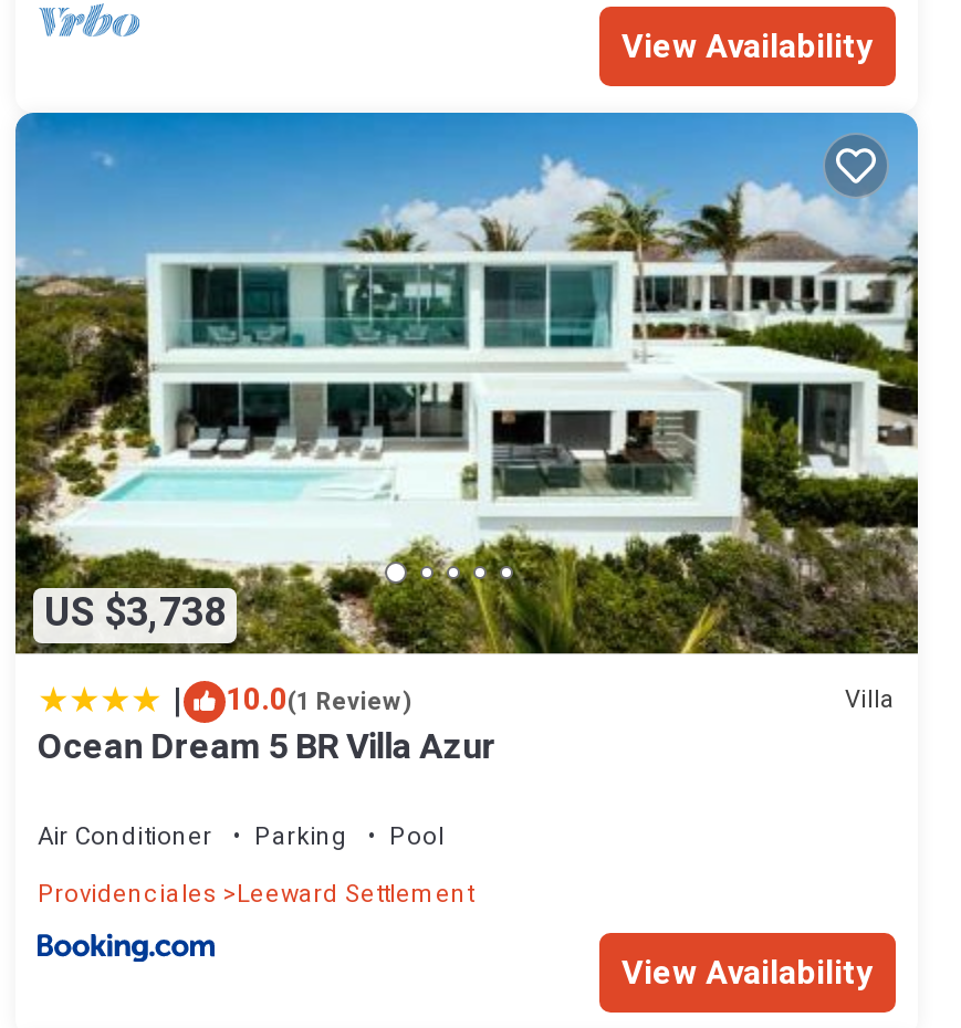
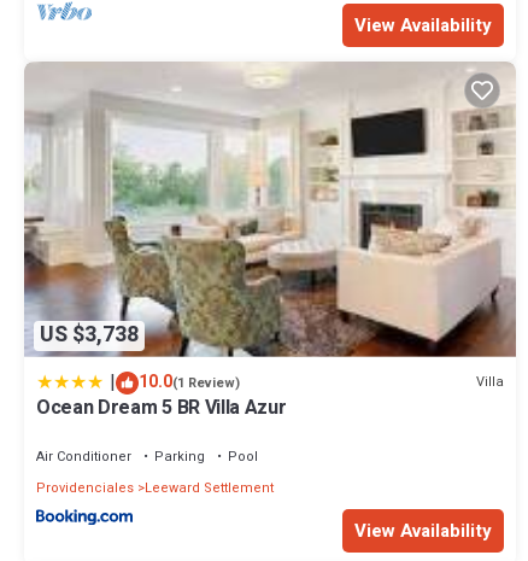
- [image]
+ [image]
